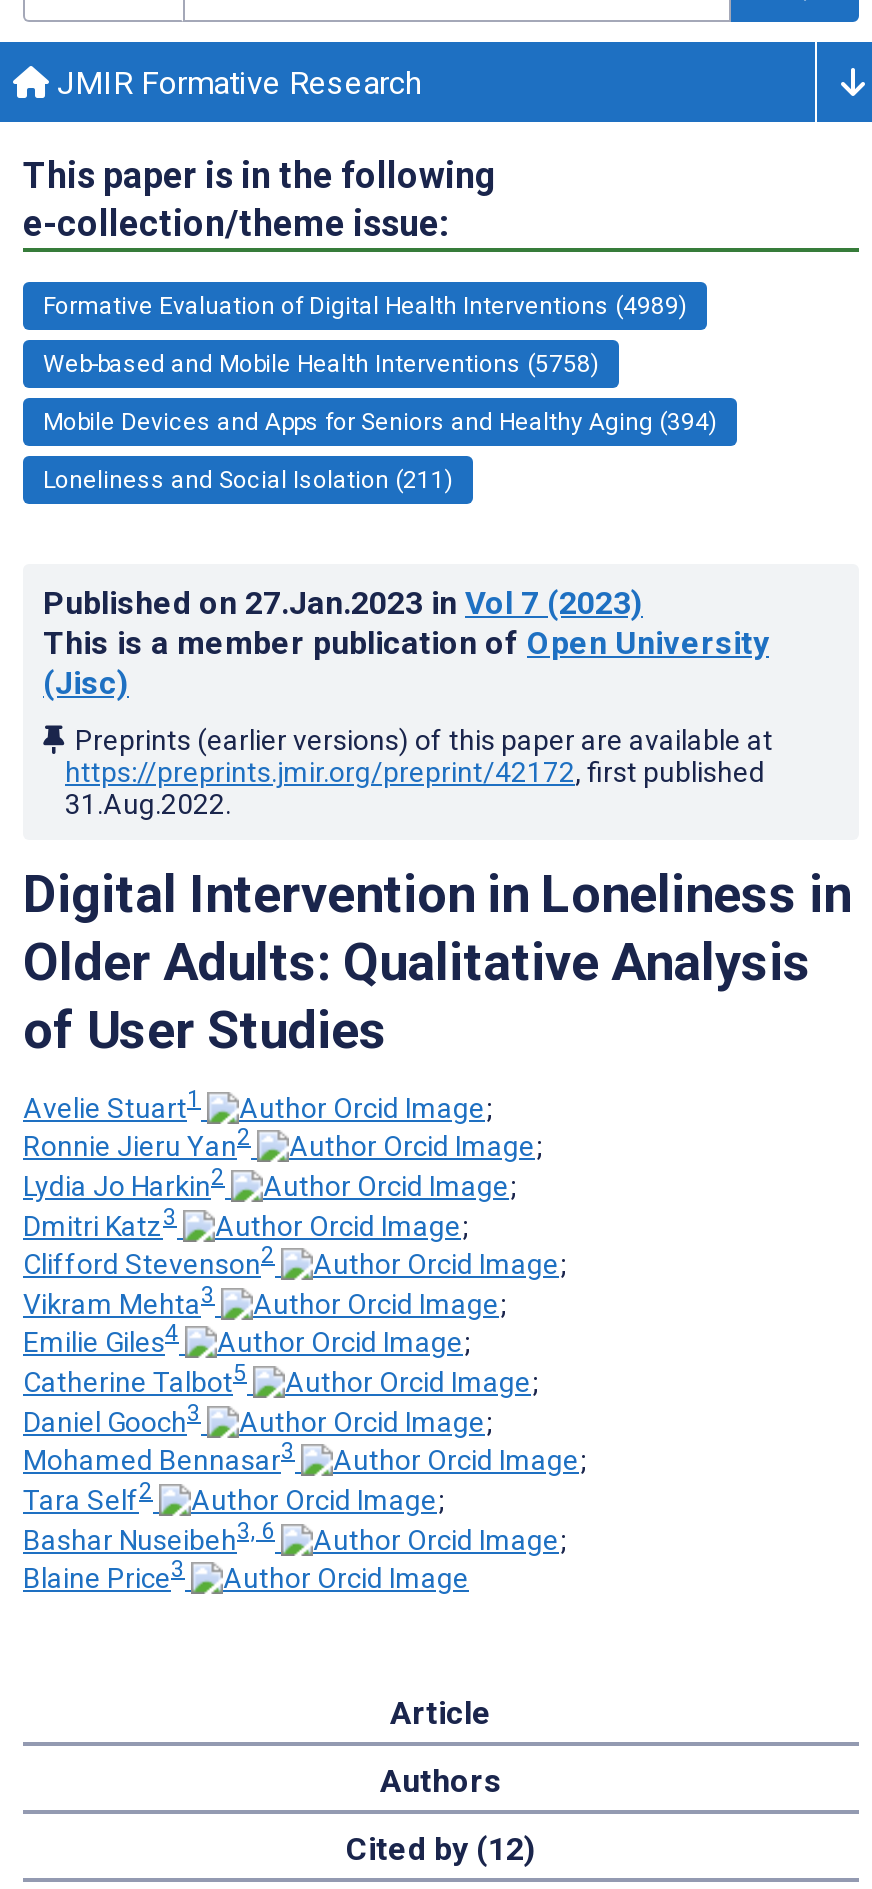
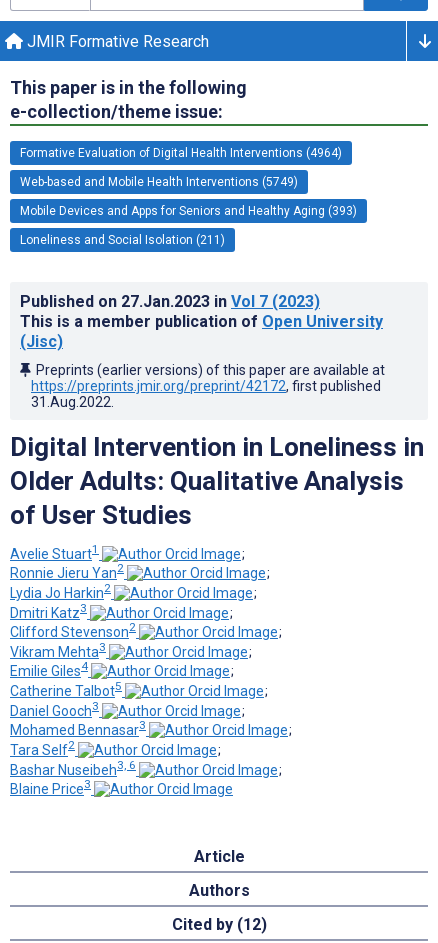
- Formative Evaluation of Digital Health Interventions (4989)
+ Formative Evaluation of Digital Health Interventions (4964)

- Web-based and Mobile Health Interventions (5758)
+ Web-based and Mobile Health Interventions (5749)

- Mobile Devices and Apps for Seniors and Healthy Aging (394)
+ Mobile Devices and Apps for Seniors and Healthy Aging (393)
